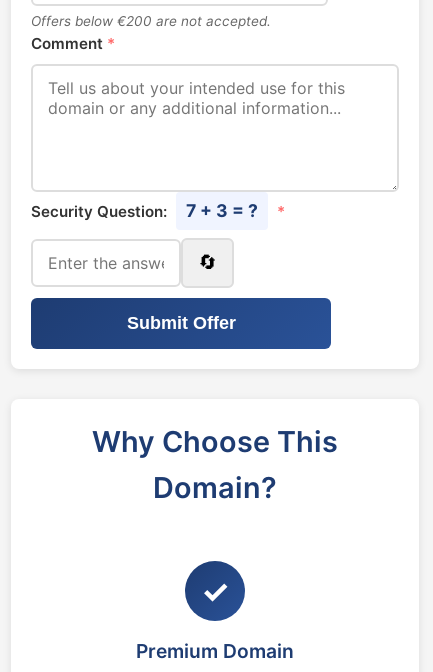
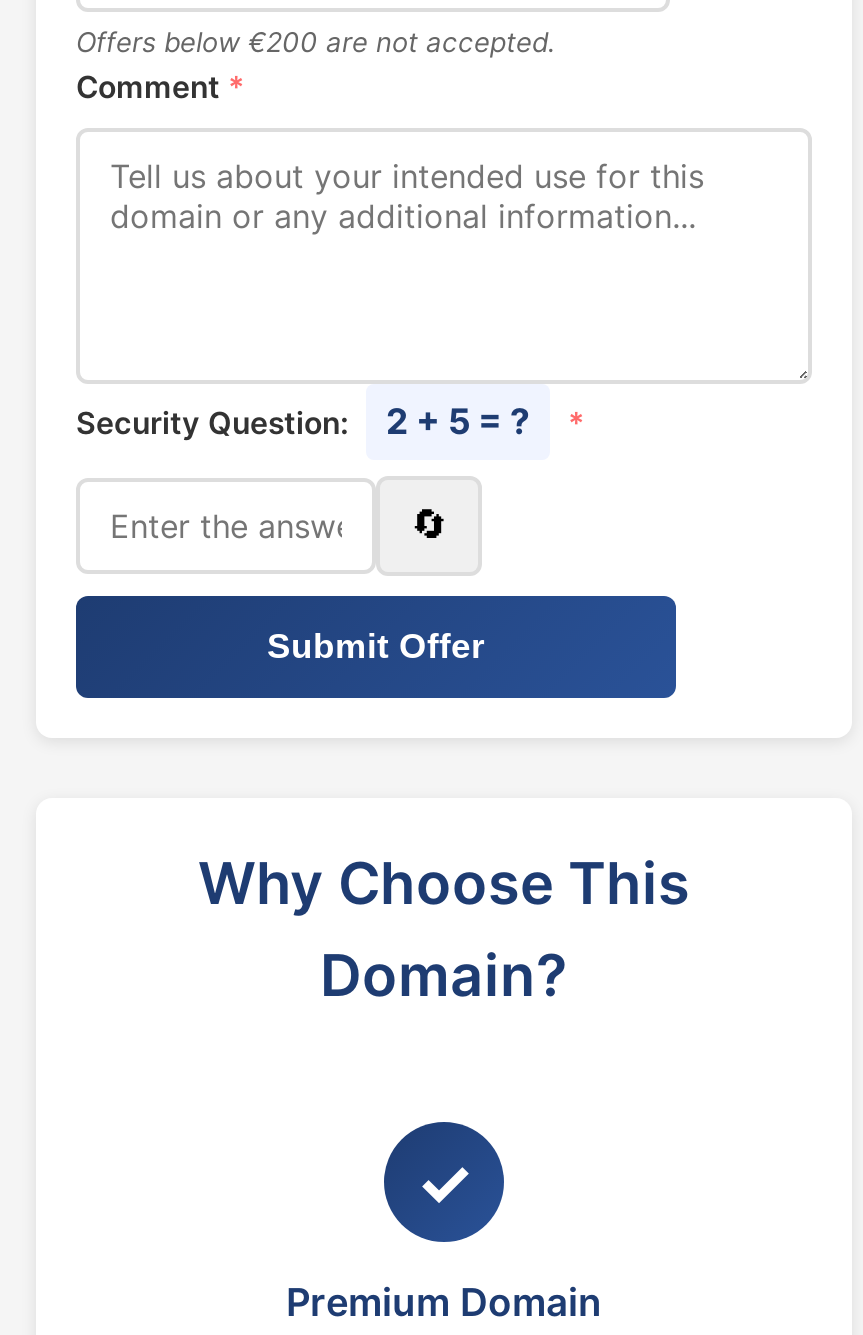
- 7 + 3 = ?
+ 2 + 5 = ?
